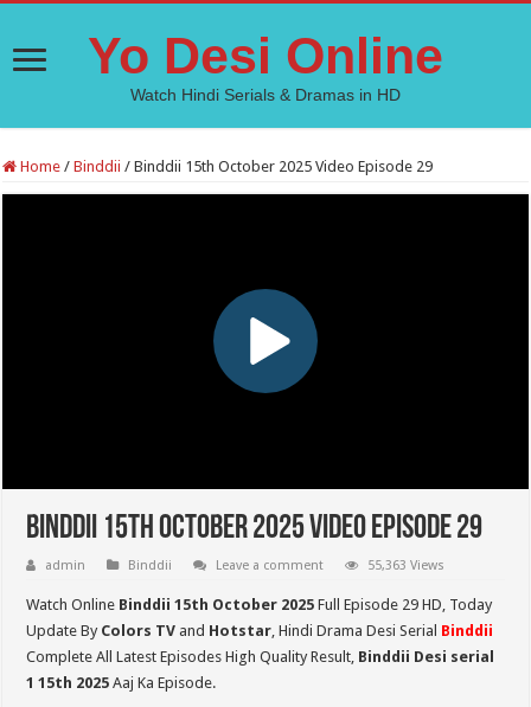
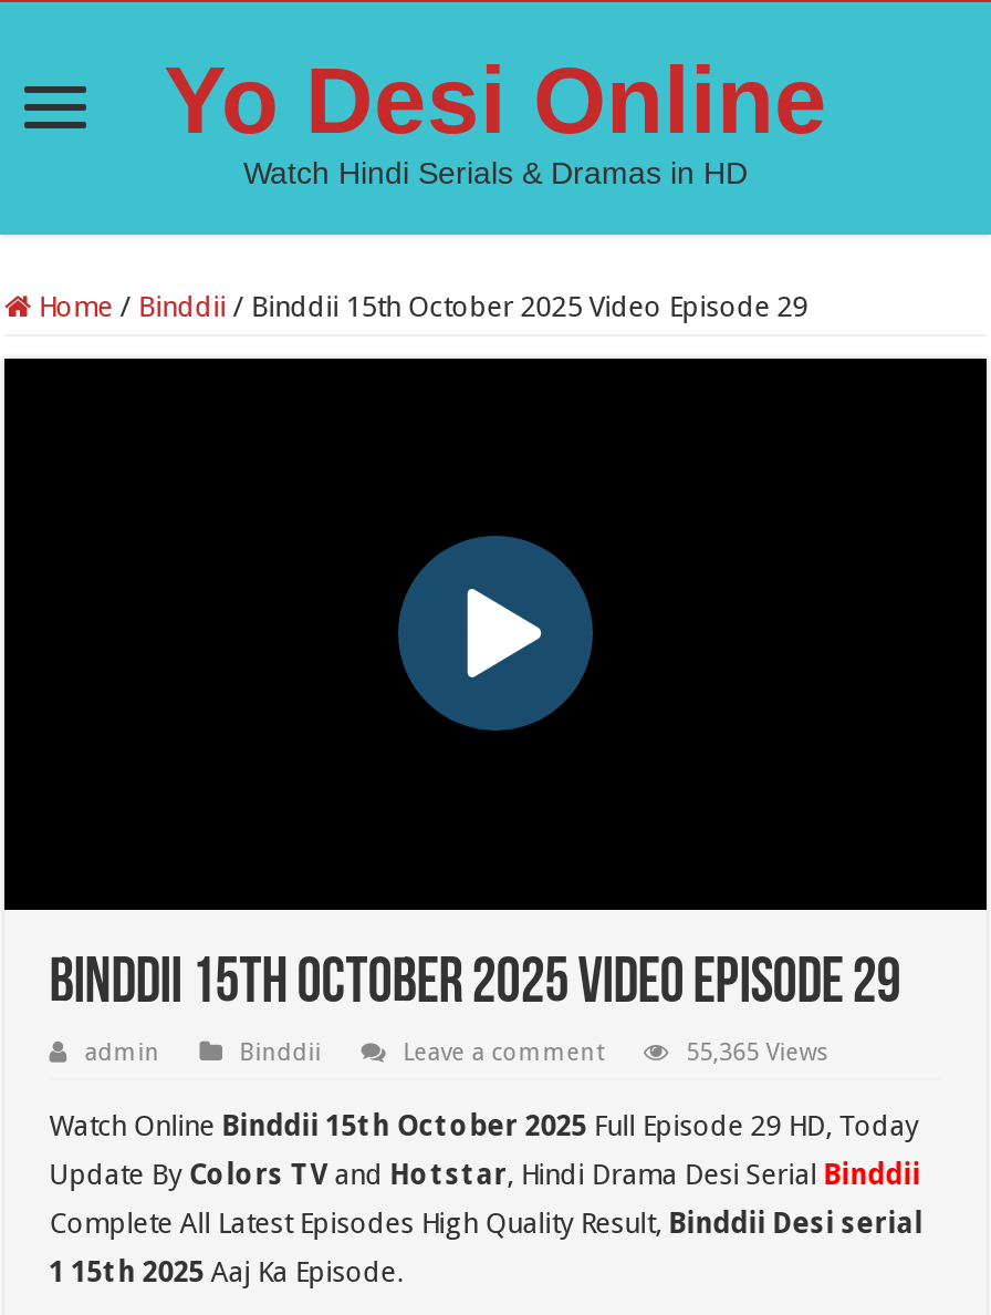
- 55,363 Views
+ 55,365 Views
